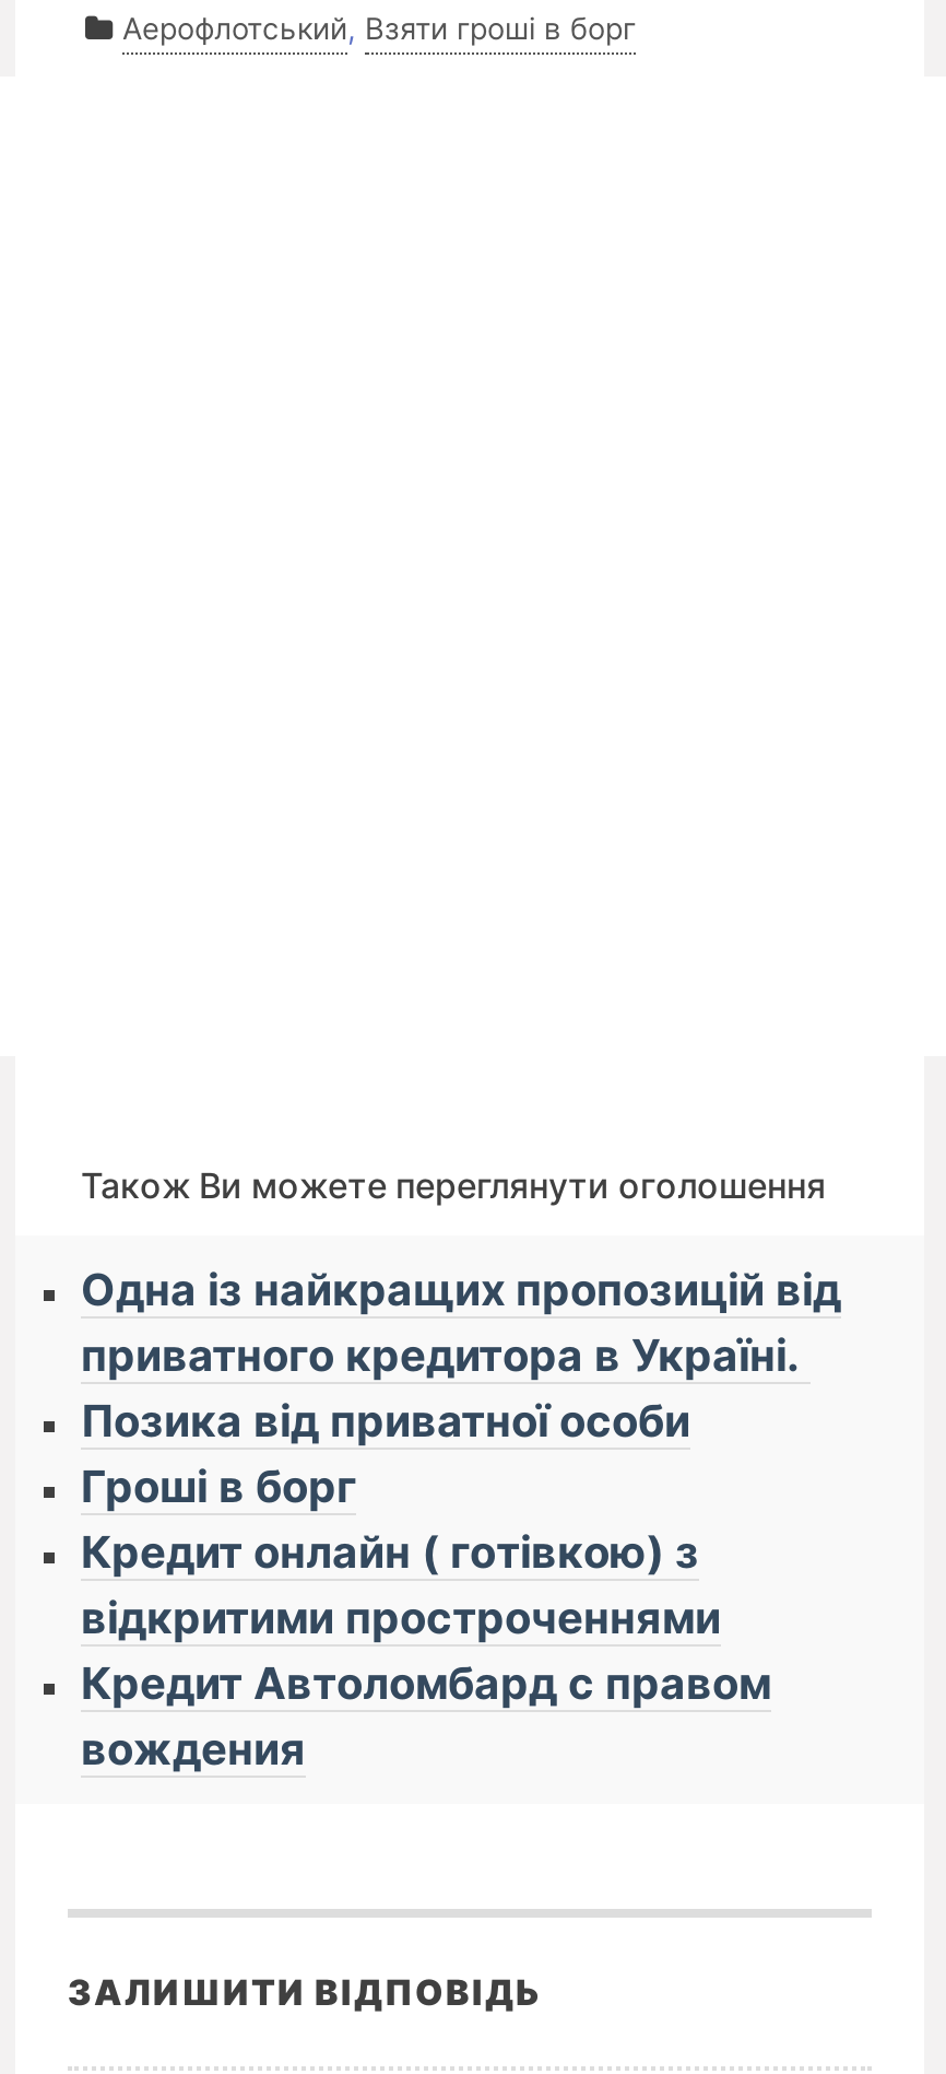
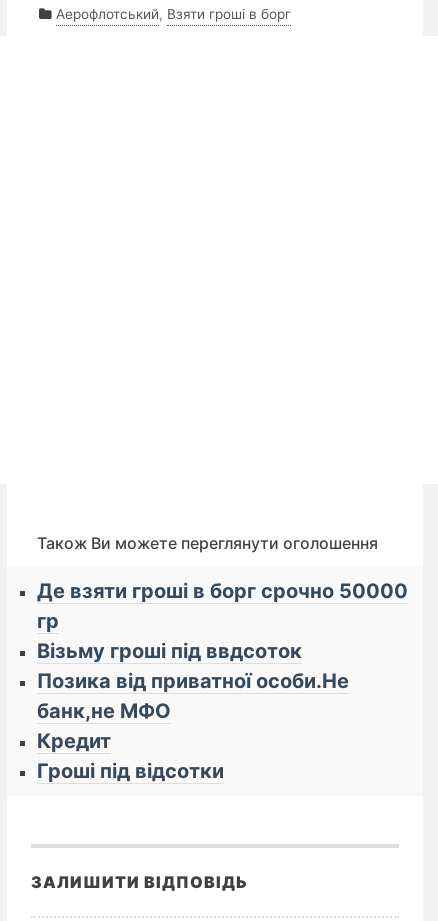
- Одна із найкращих пропозицій від
- приватного кредитора в Україні.
- Позика від приватної особи
- Гроші в борг
- Кредит онлайн ( готівкою) з
- відкритими простроченнями
- Кредит Автоломбард с правом
- вождения
+ Де взяти гроші в борг срочно 50000
+ гр
+ Візьму гроші під ввдсоток
+ Позика від приватної особи.Не
+ банк,не МФО
+ Кредит
+ Гроші під відсотки
